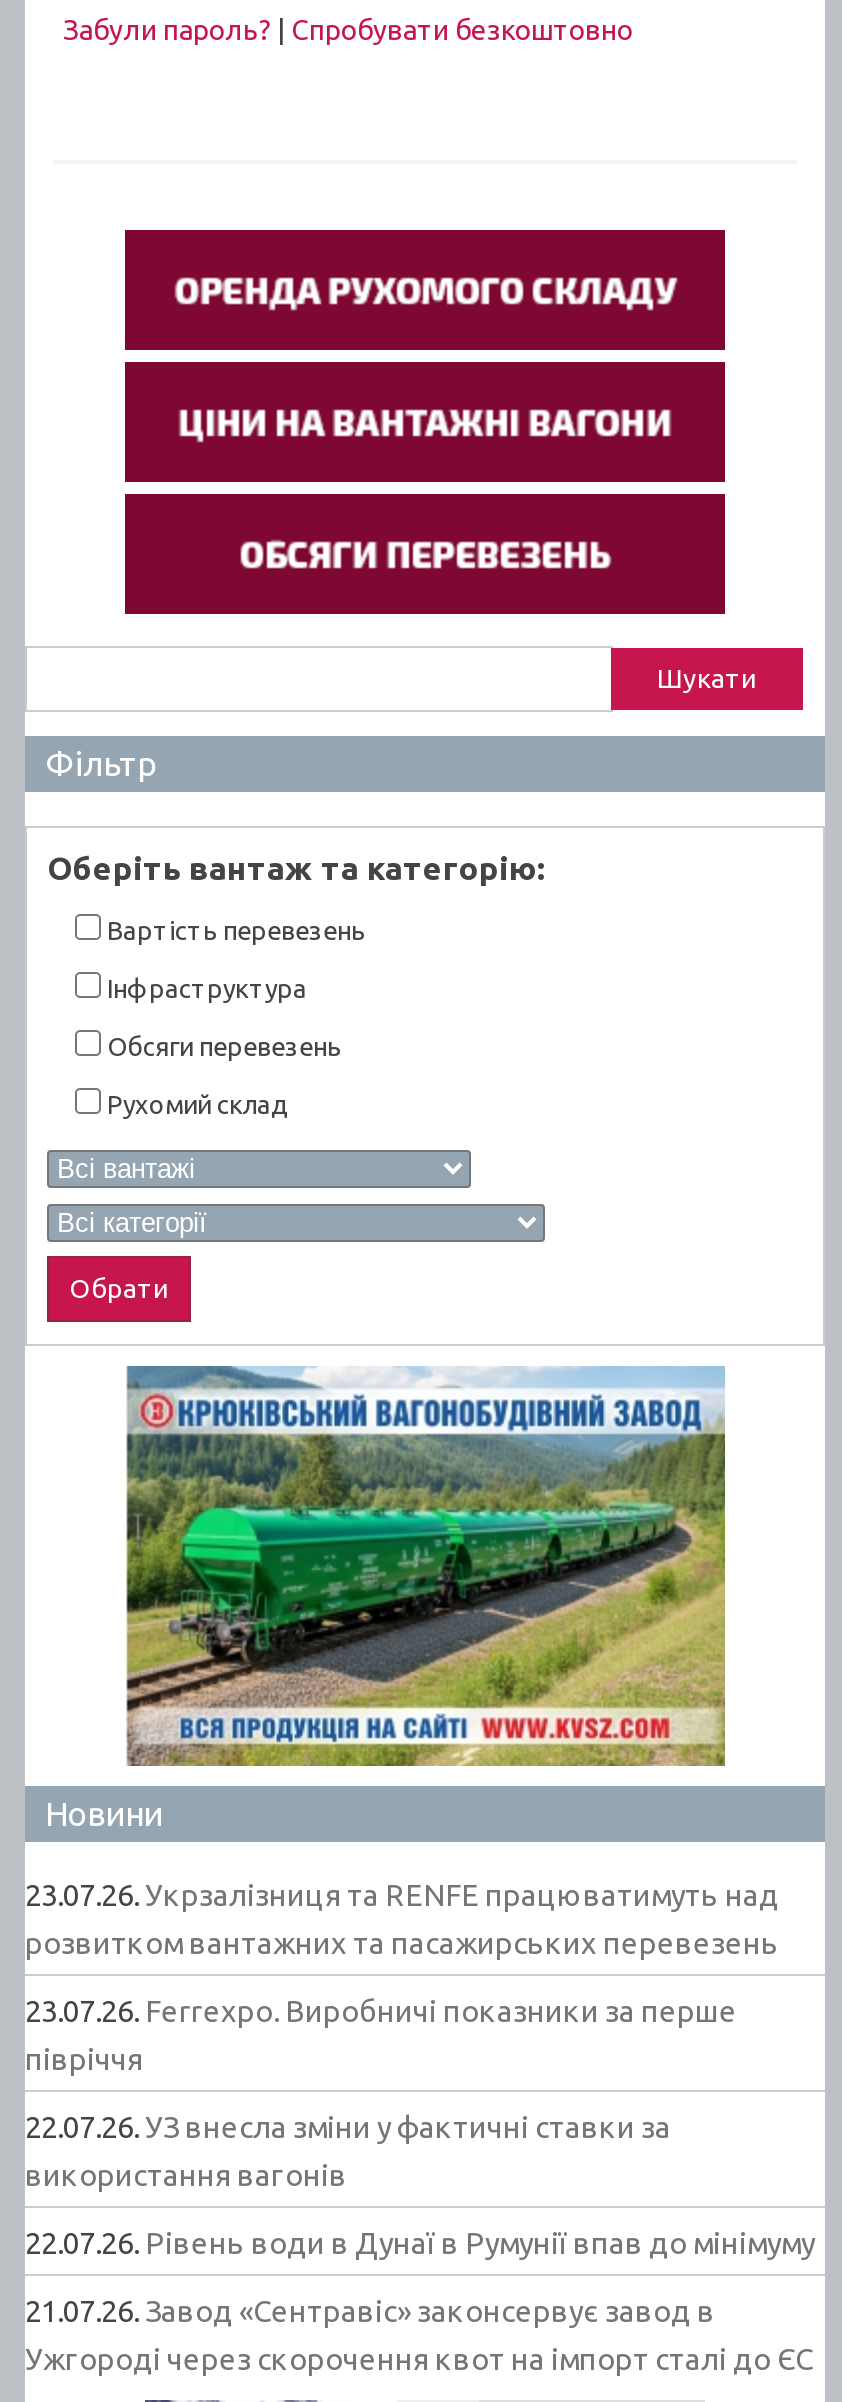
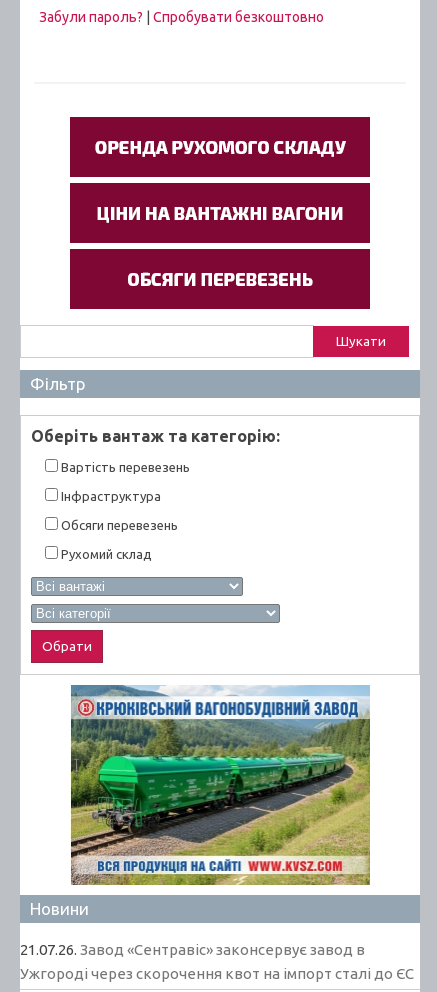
- 23.07.26. Укрзалізниця та RENFE працюватимуть над
- розвитком вантажних та пасажирських перевезень
- 23.07.26. Ferrexpo. Виробничі показники за перше
- півріччя
- 22.07.26. УЗ внесла зміни у фактичні ставки за
- використання вагонів
- 22.07.26. Рівень води в Дунаї в Румунії впав до мінімуму
